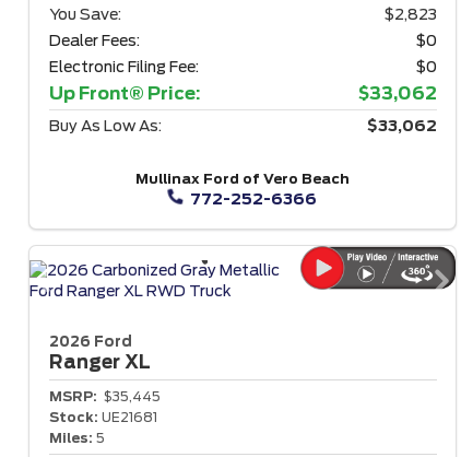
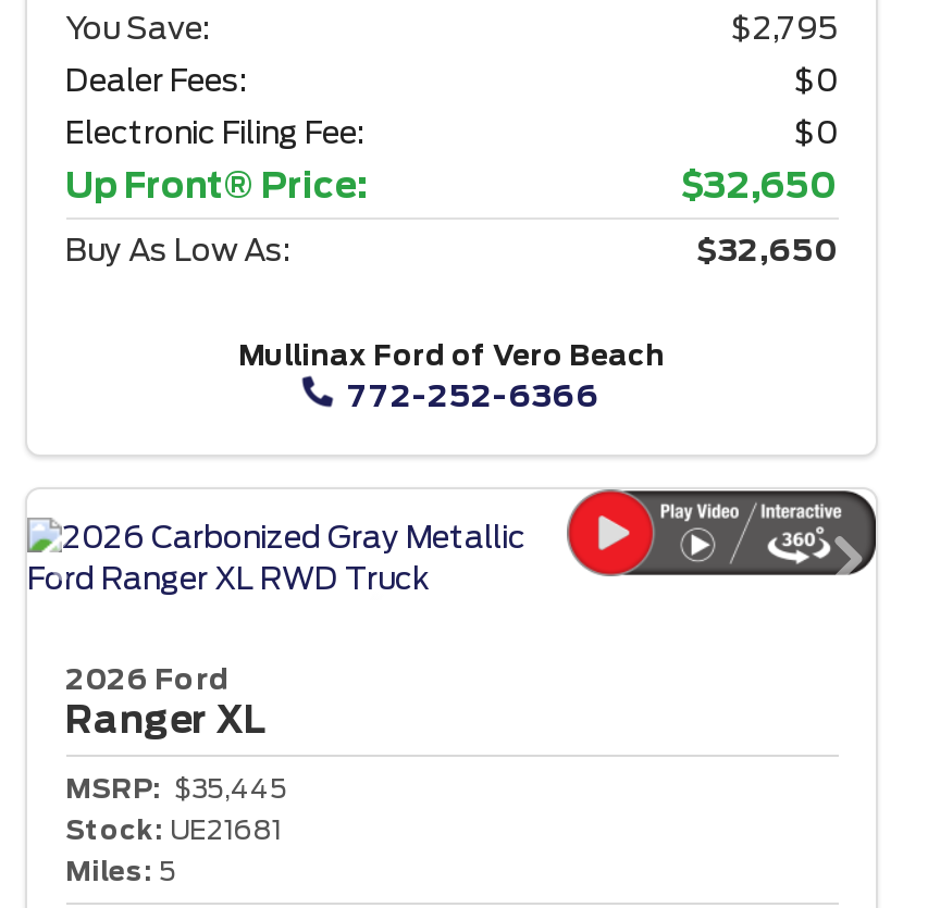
- $2,823
+ $2,795

- $33,062
+ $32,650

- $33,062
+ $32,650
